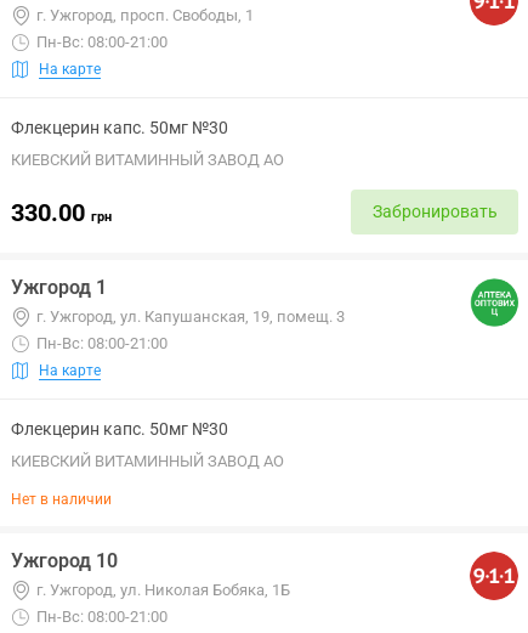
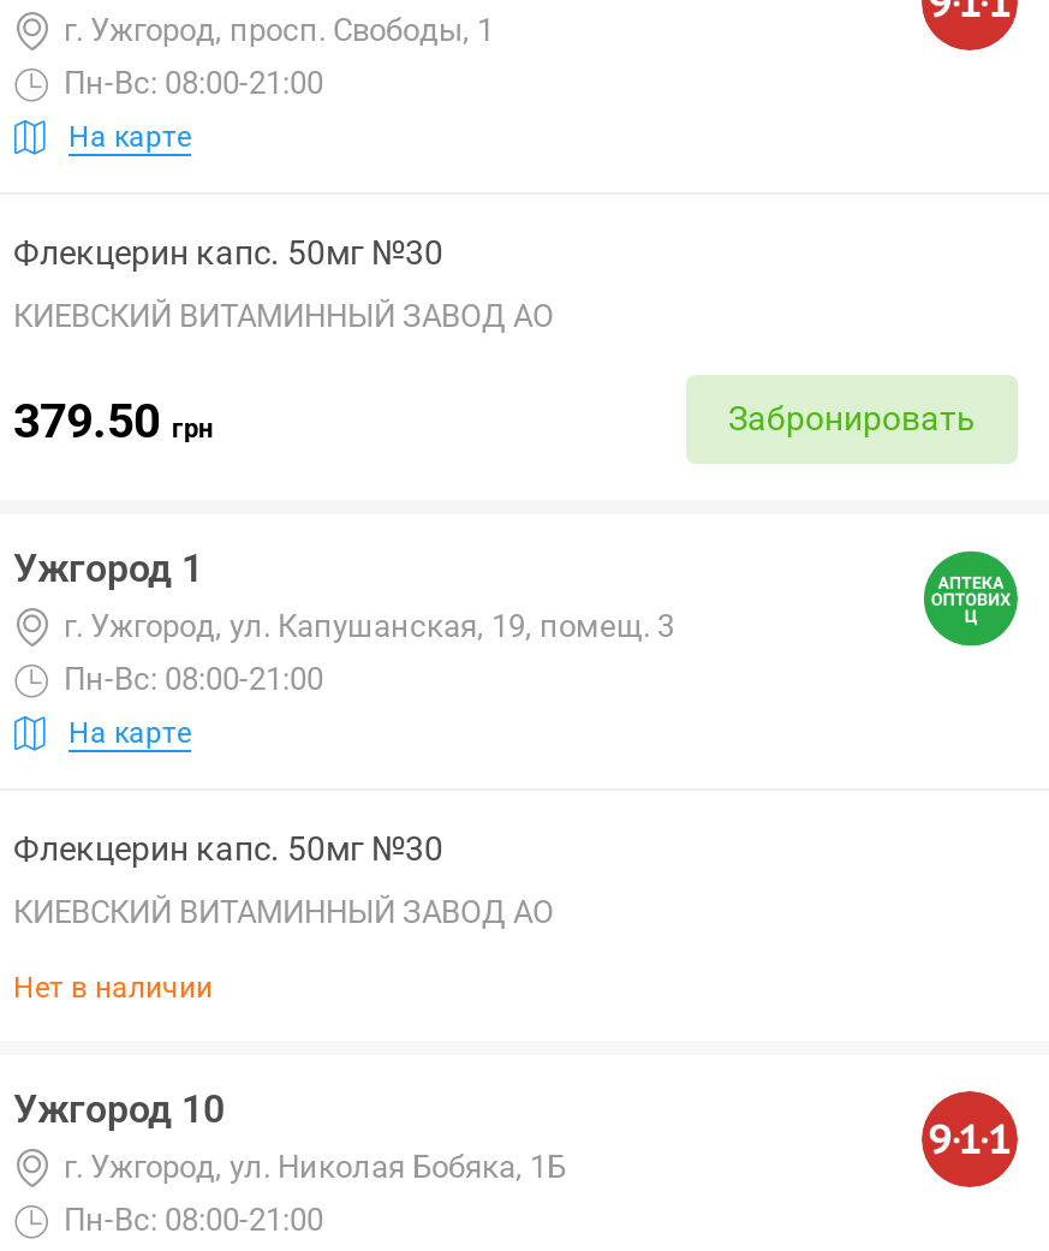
- 330.00 грн
+ 379.50 грн
